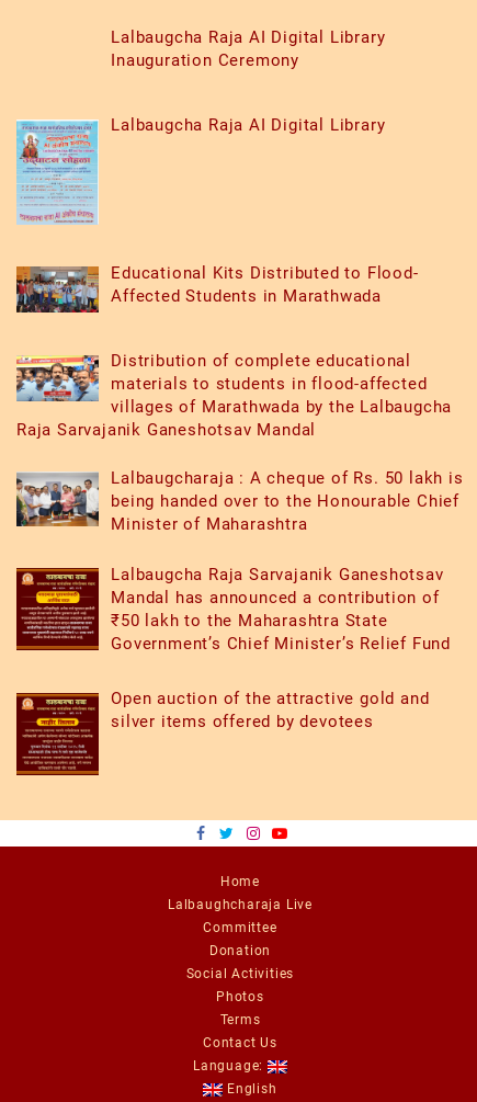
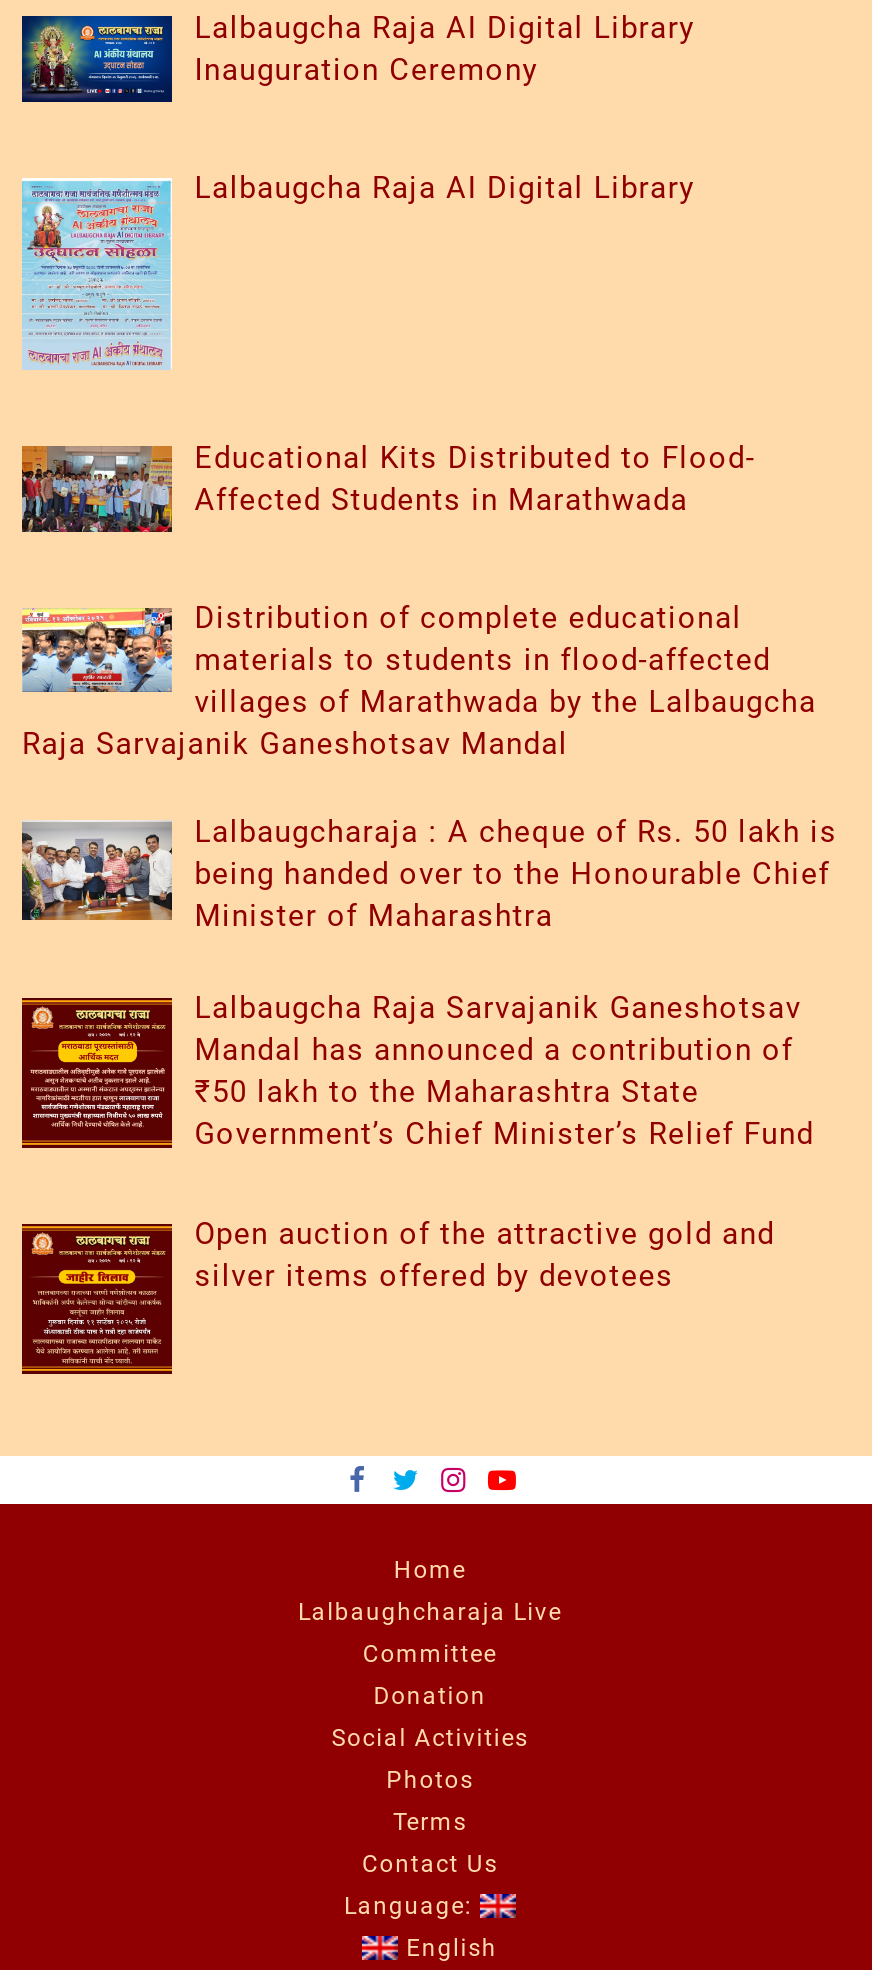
+ [image]
